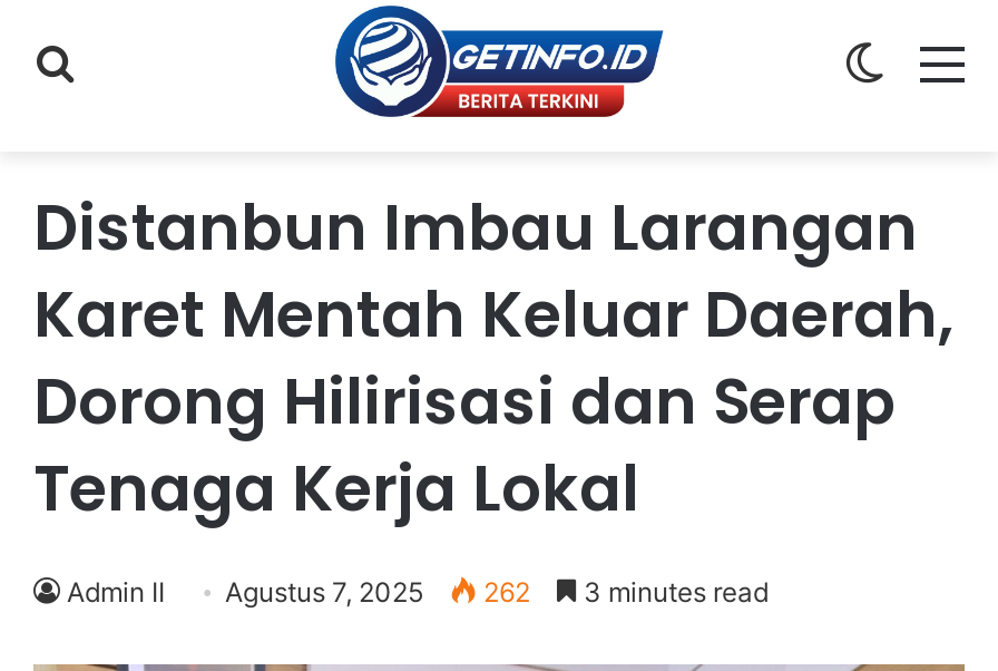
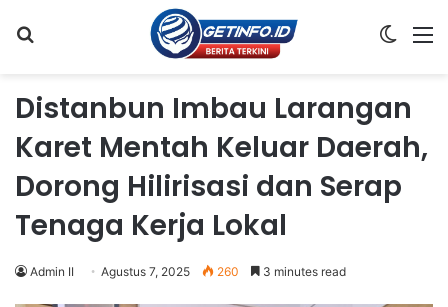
- Admin II Agustus 7, 2025 262 3 minutes read
+ Admin II Agustus 7, 2025 260 3 minutes read
